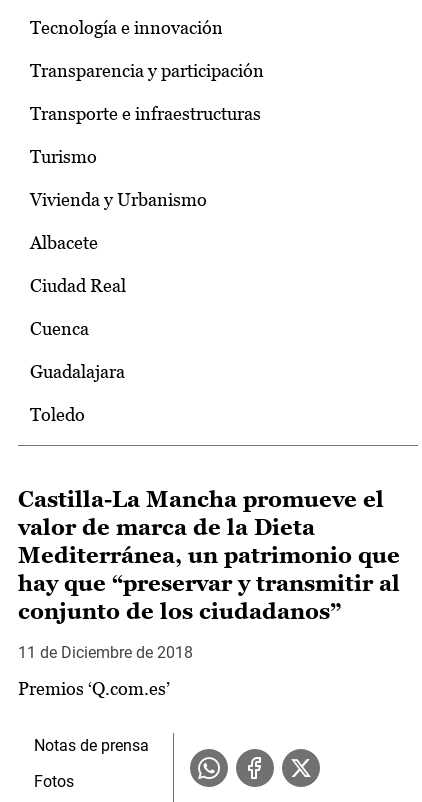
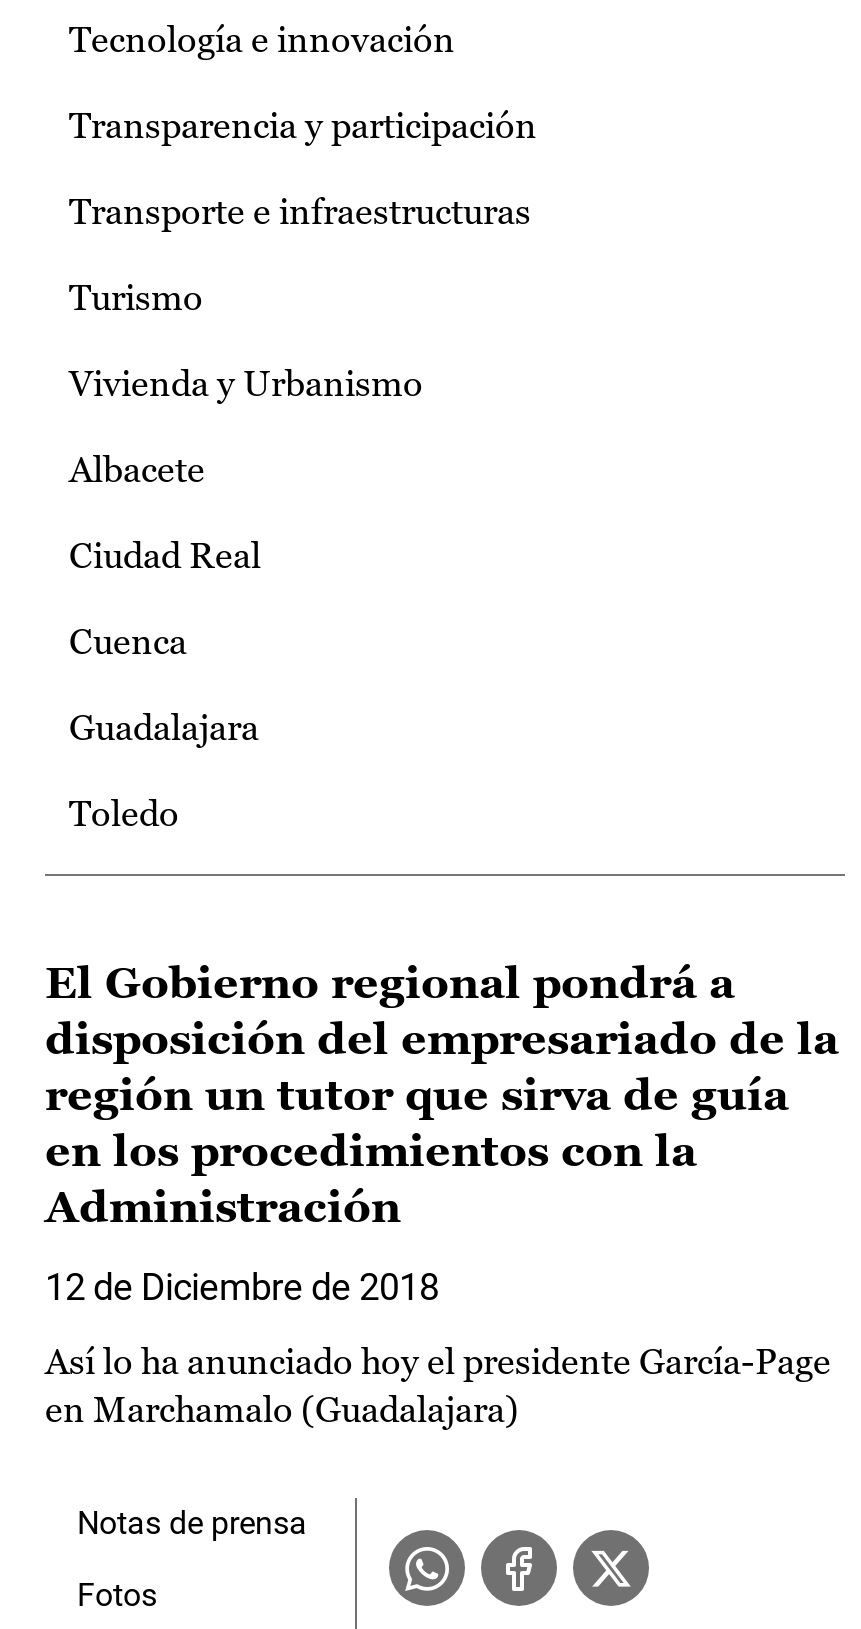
- Castilla-La Mancha promueve el
- valor de marca de la Dieta
- Mediterránea, un patrimonio que
- hay que “preservar y transmitir al
- conjunto de los ciudadanos”
+ El Gobierno regional pondrá a
+ disposición del empresariado de la
+ región un tutor que sirva de guía
+ en los procedimientos con la
+ Administración

- 11 de Diciembre de 2018
+ 12 de Diciembre de 2018

- Premios ‘Q.com.es’
+ Así lo ha anunciado hoy el presidente García-Page
+ en Marchamalo (Guadalajara)
